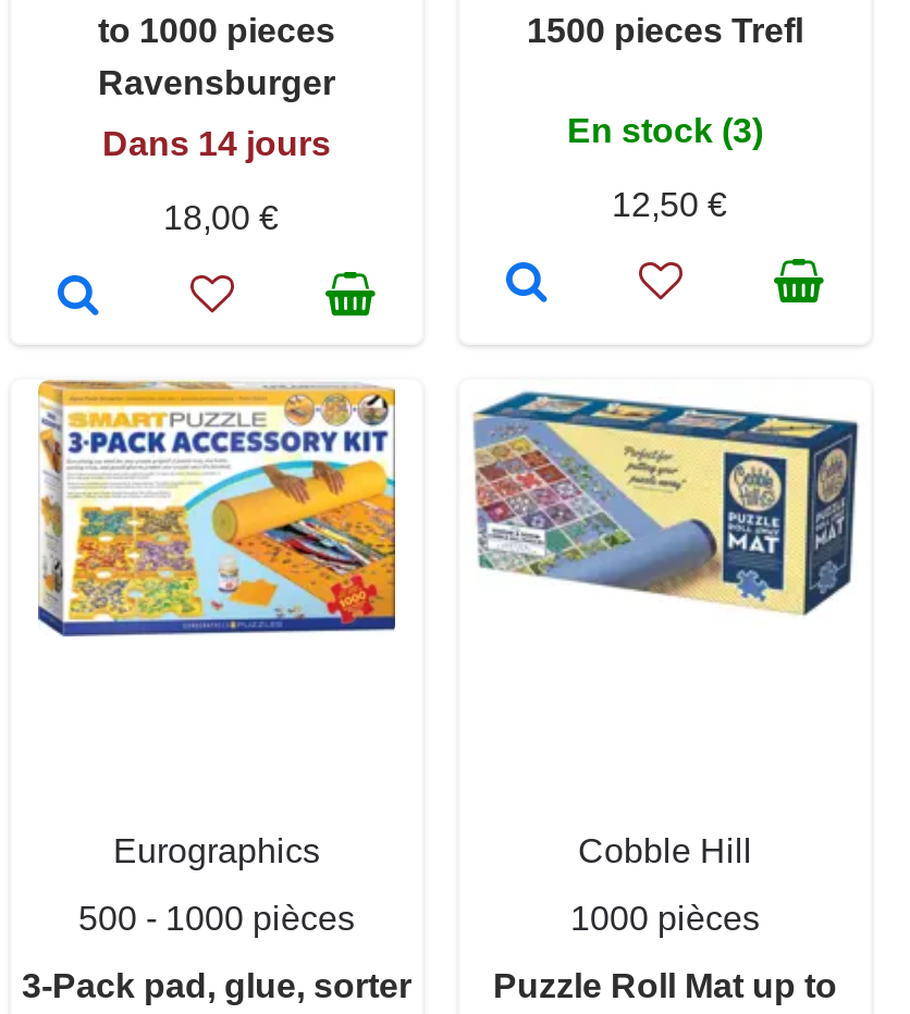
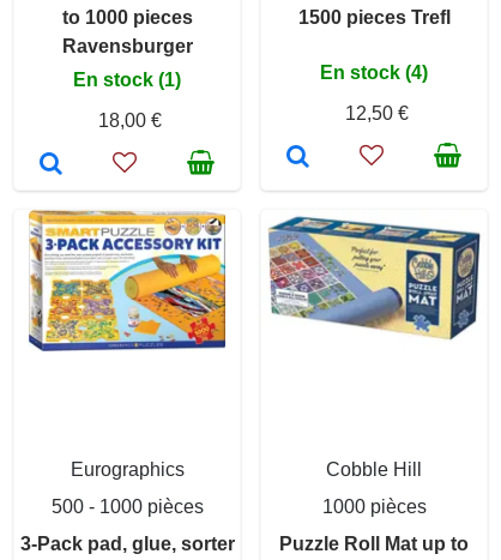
- En stock (3)
+ En stock (4)

- Dans 14 jours
+ En stock (1)
